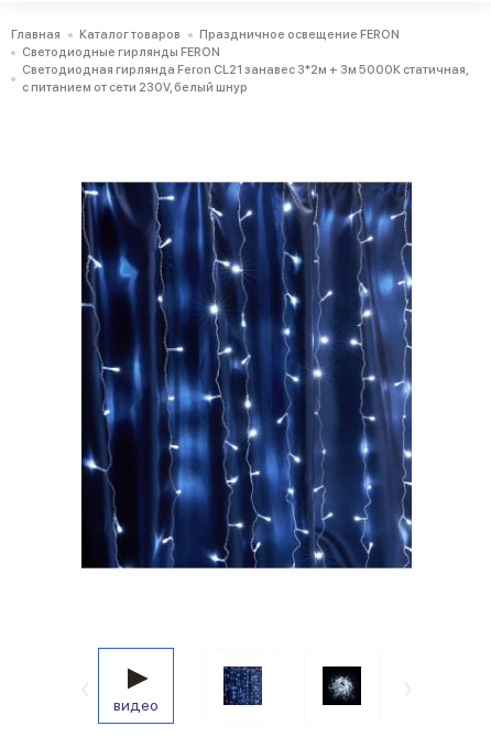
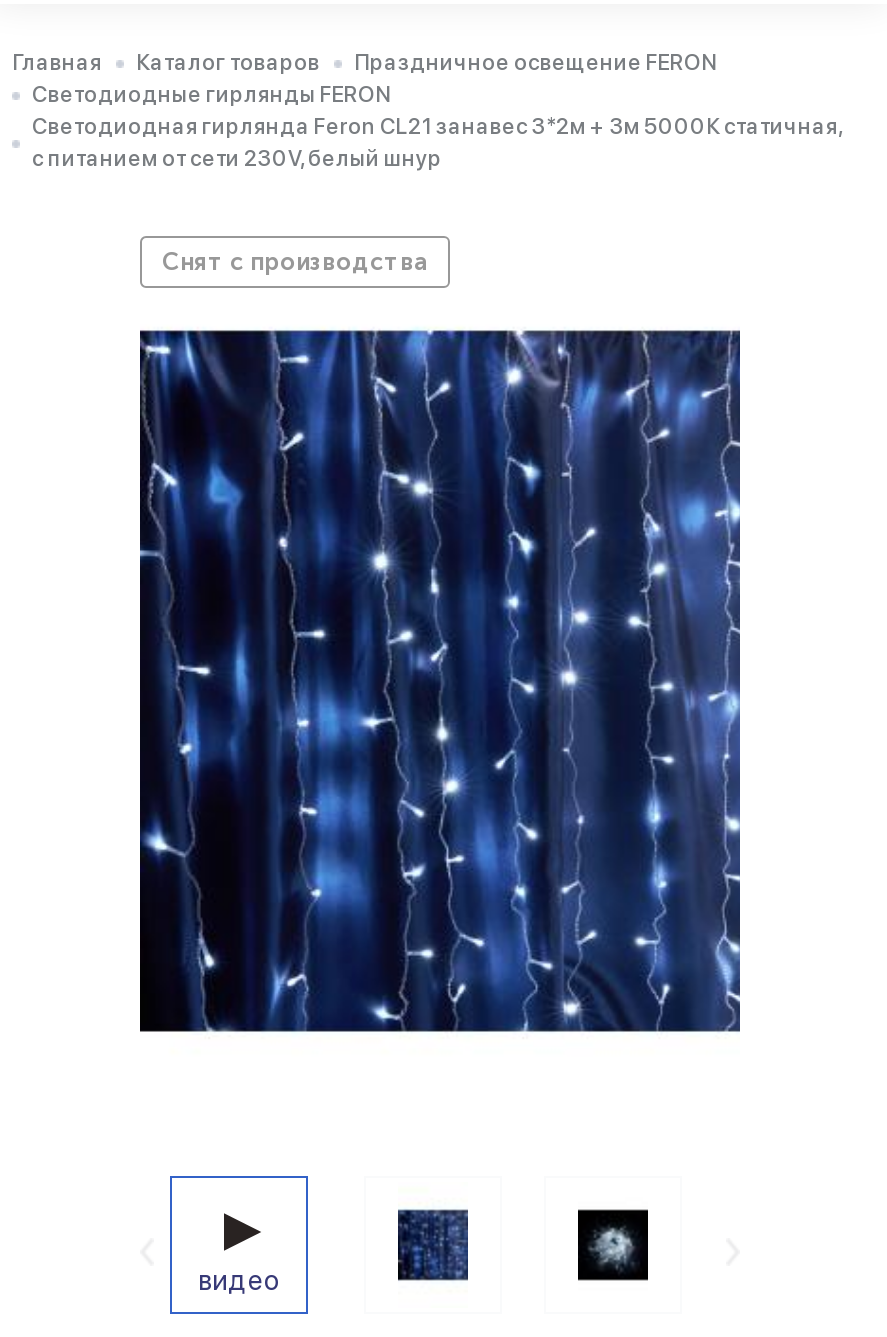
+ Снят с производства
